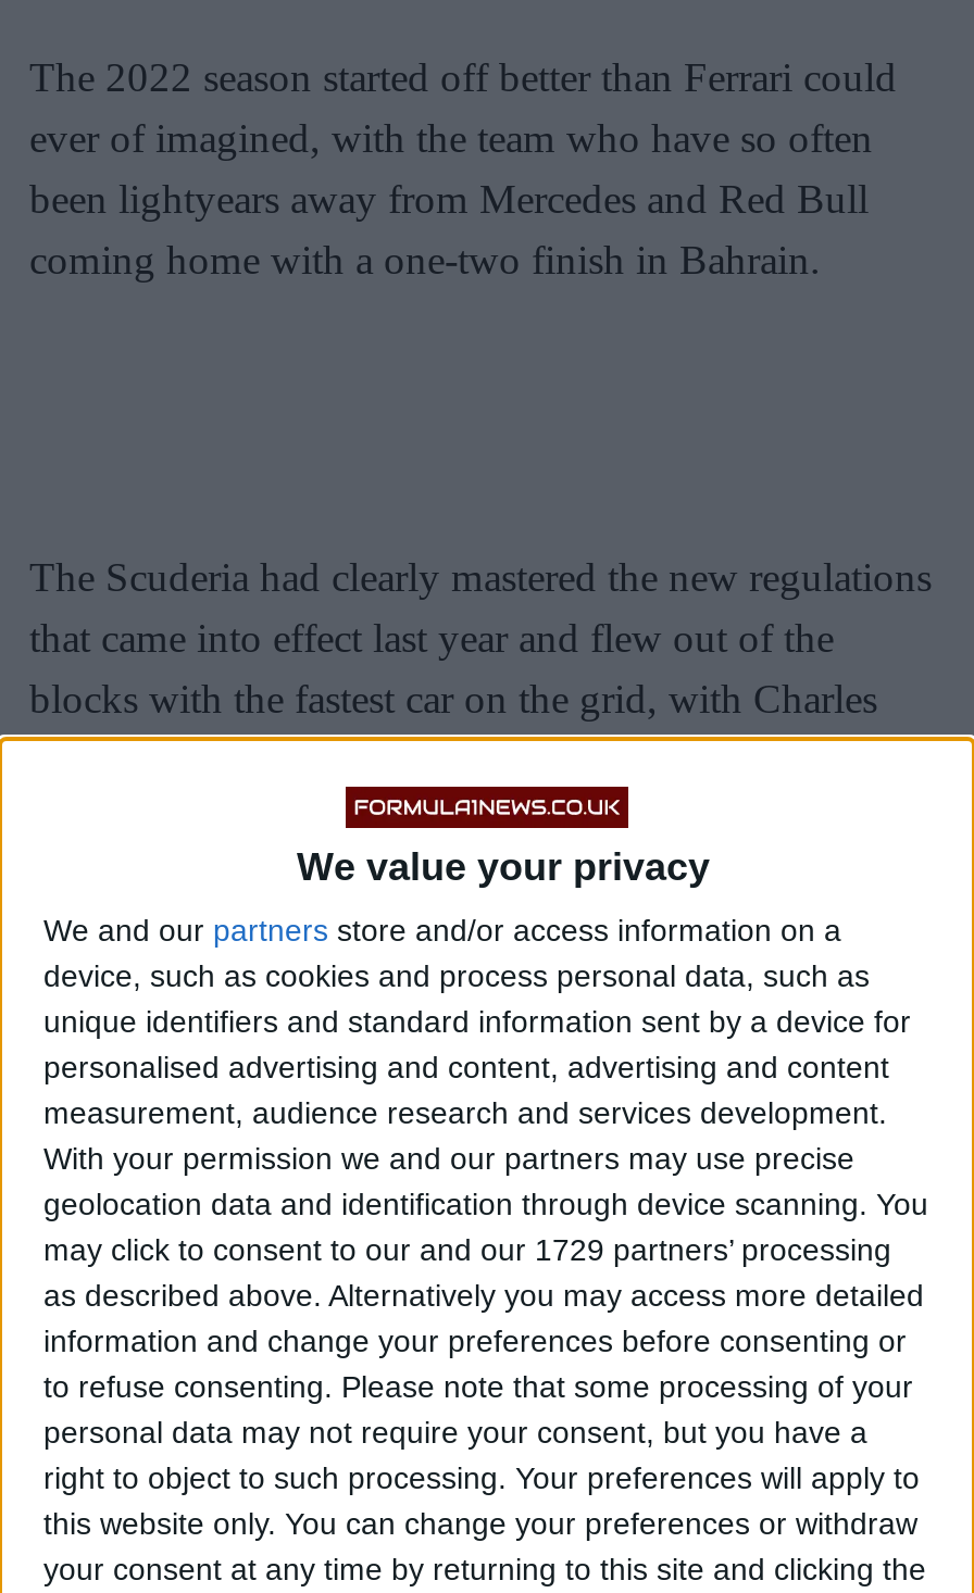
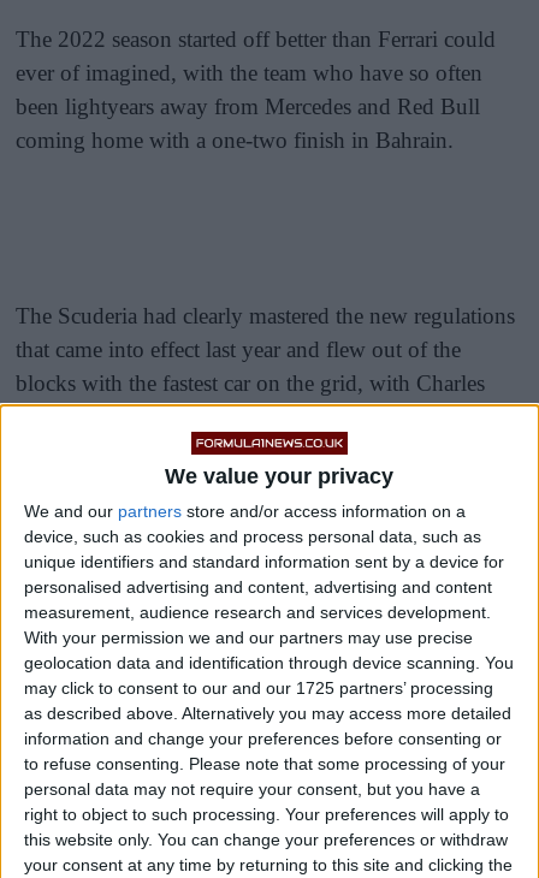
- may click to consent to our and our 1729 partners’ processing
+ may click to consent to our and our 1725 partners’ processing
